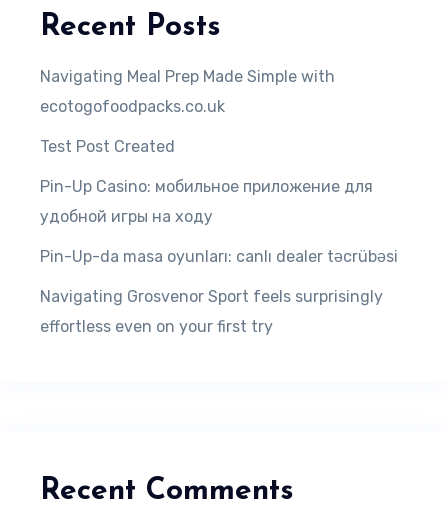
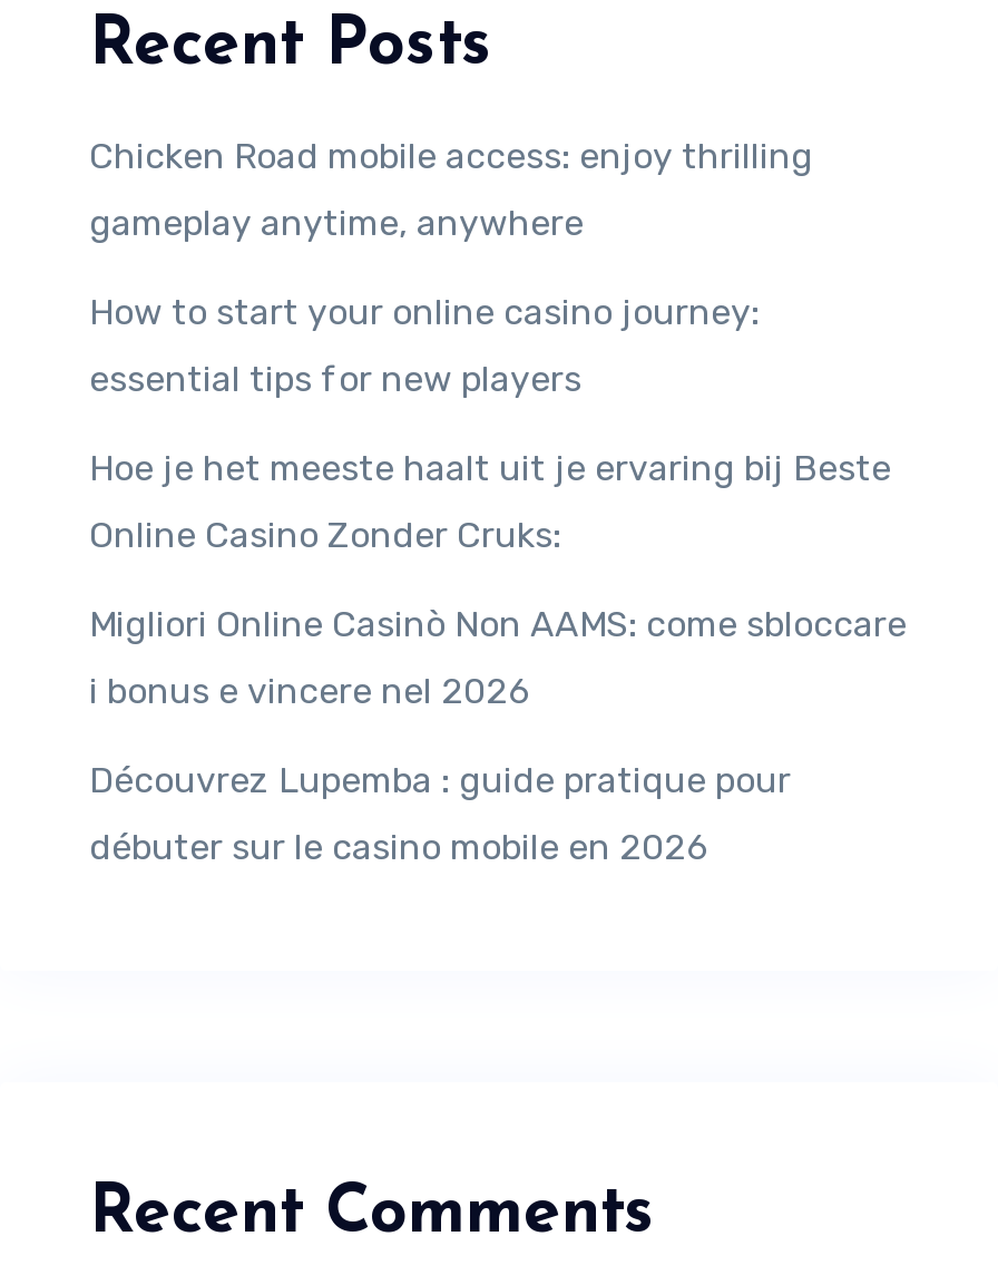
- Navigating Meal Prep Made Simple with
- ecotogofoodpacks.co.uk
- Test Post Created
- Pin-Up Casino: мобильное приложение для
- удобной игры на ходу
- Pin-Up-da masa oyunları: canlı dealer təcrübəsi
- Navigating Grosvenor Sport feels surprisingly
- effortless even on your first try
+ Chicken Road mobile access: enjoy thrilling
+ gameplay anytime, anywhere
+ How to start your online casino journey:
+ essential tips for new players
+ Hoe je het meeste haalt uit je ervaring bij Beste
+ Online Casino Zonder Cruks:
+ Migliori Online Casinò Non AAMS: come sbloccare
+ i bonus e vincere nel 2026
+ Découvrez Lupemba : guide pratique pour
+ débuter sur le casino mobile en 2026
